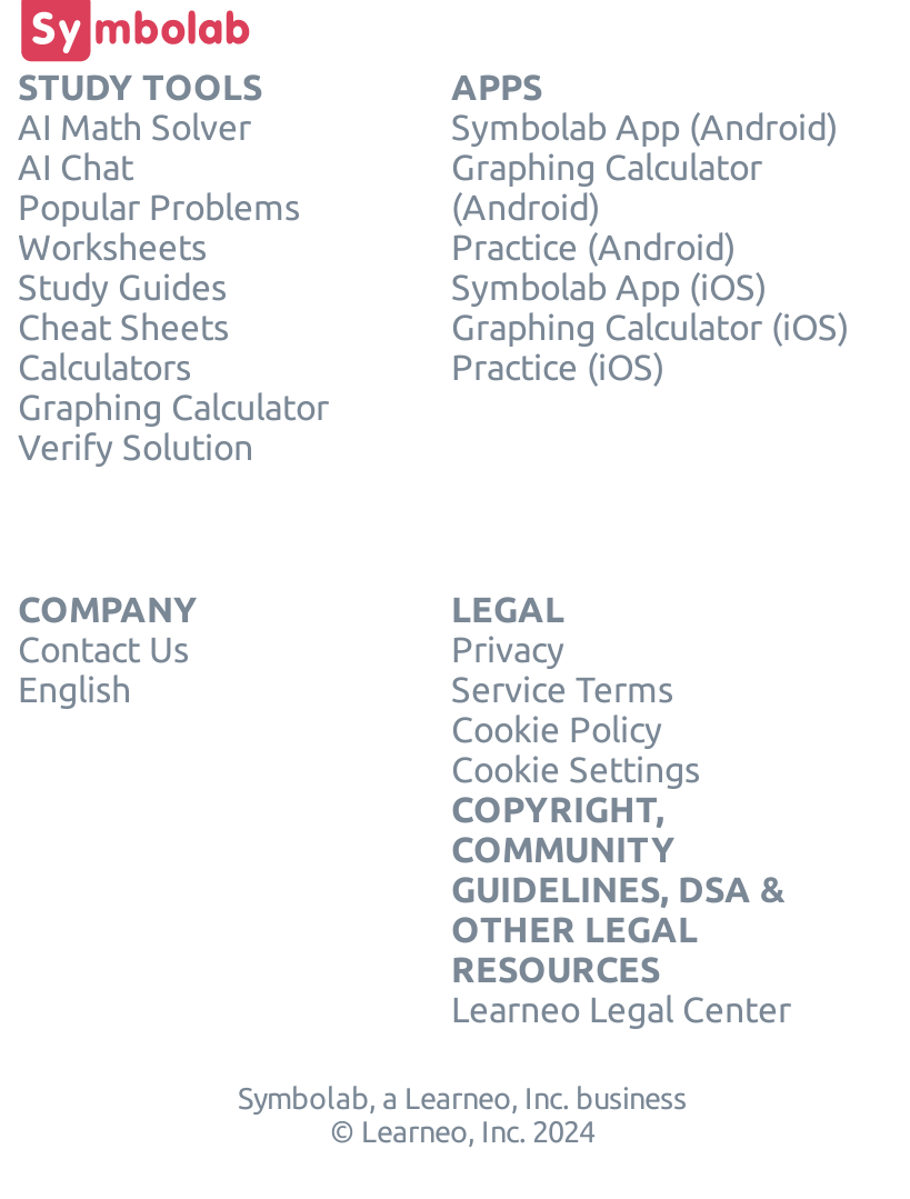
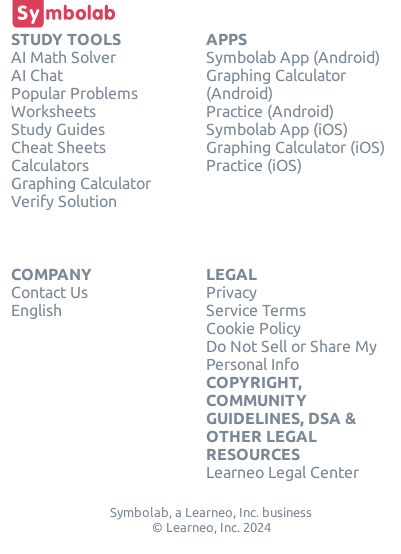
- Cookie Settings
+ Do Not Sell or Share My
+ Personal Info
